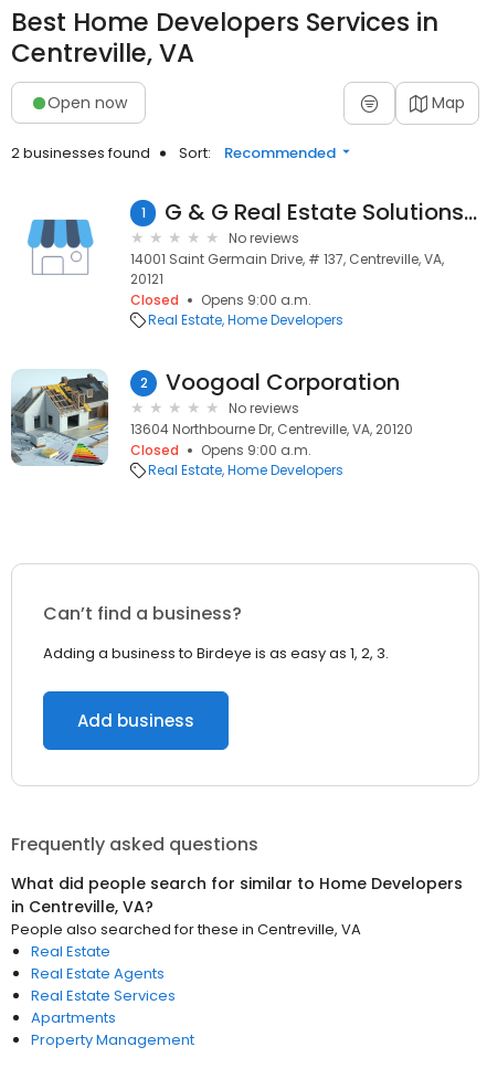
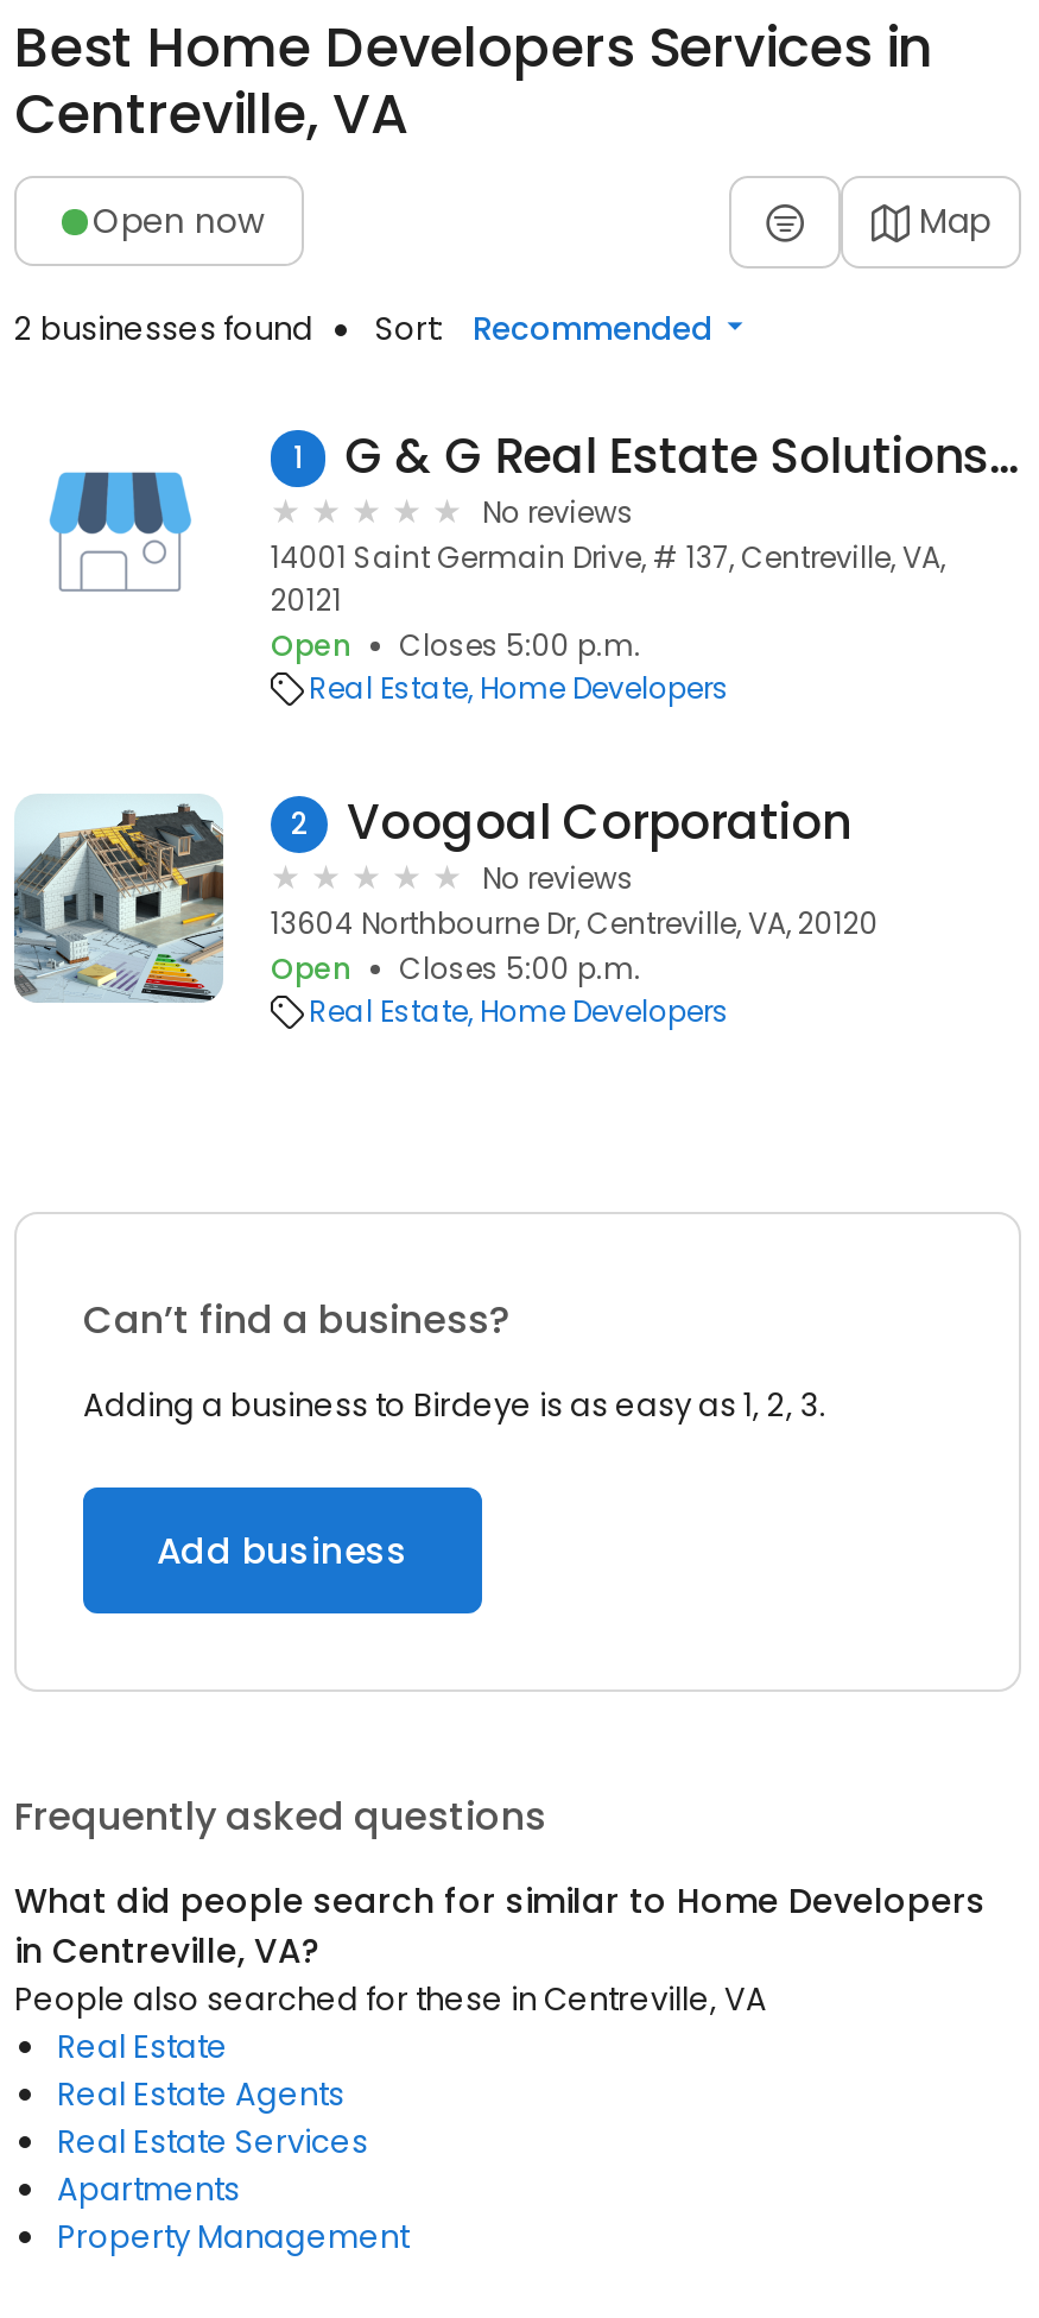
- Closed
- Opens 9:00 a.m.
+ Open
+ Closes 5:00 p.m.

- Closed
- Opens 9:00 a.m.
+ Open
+ Closes 5:00 p.m.
